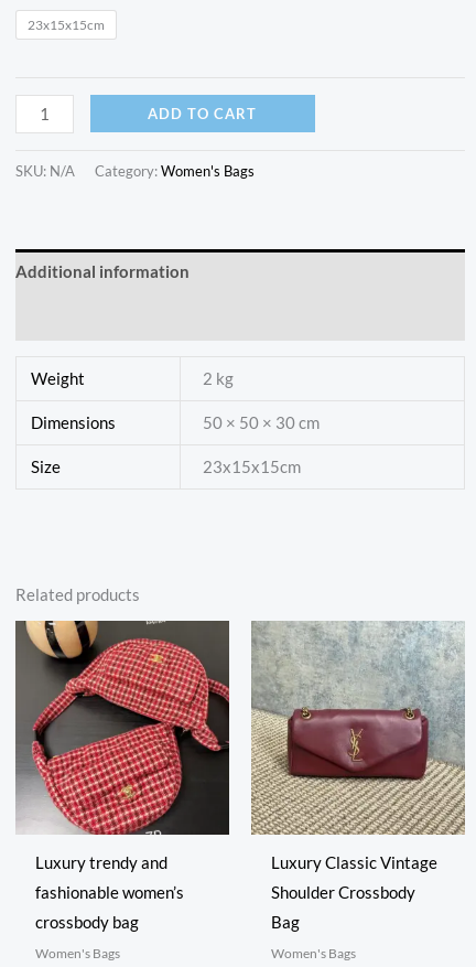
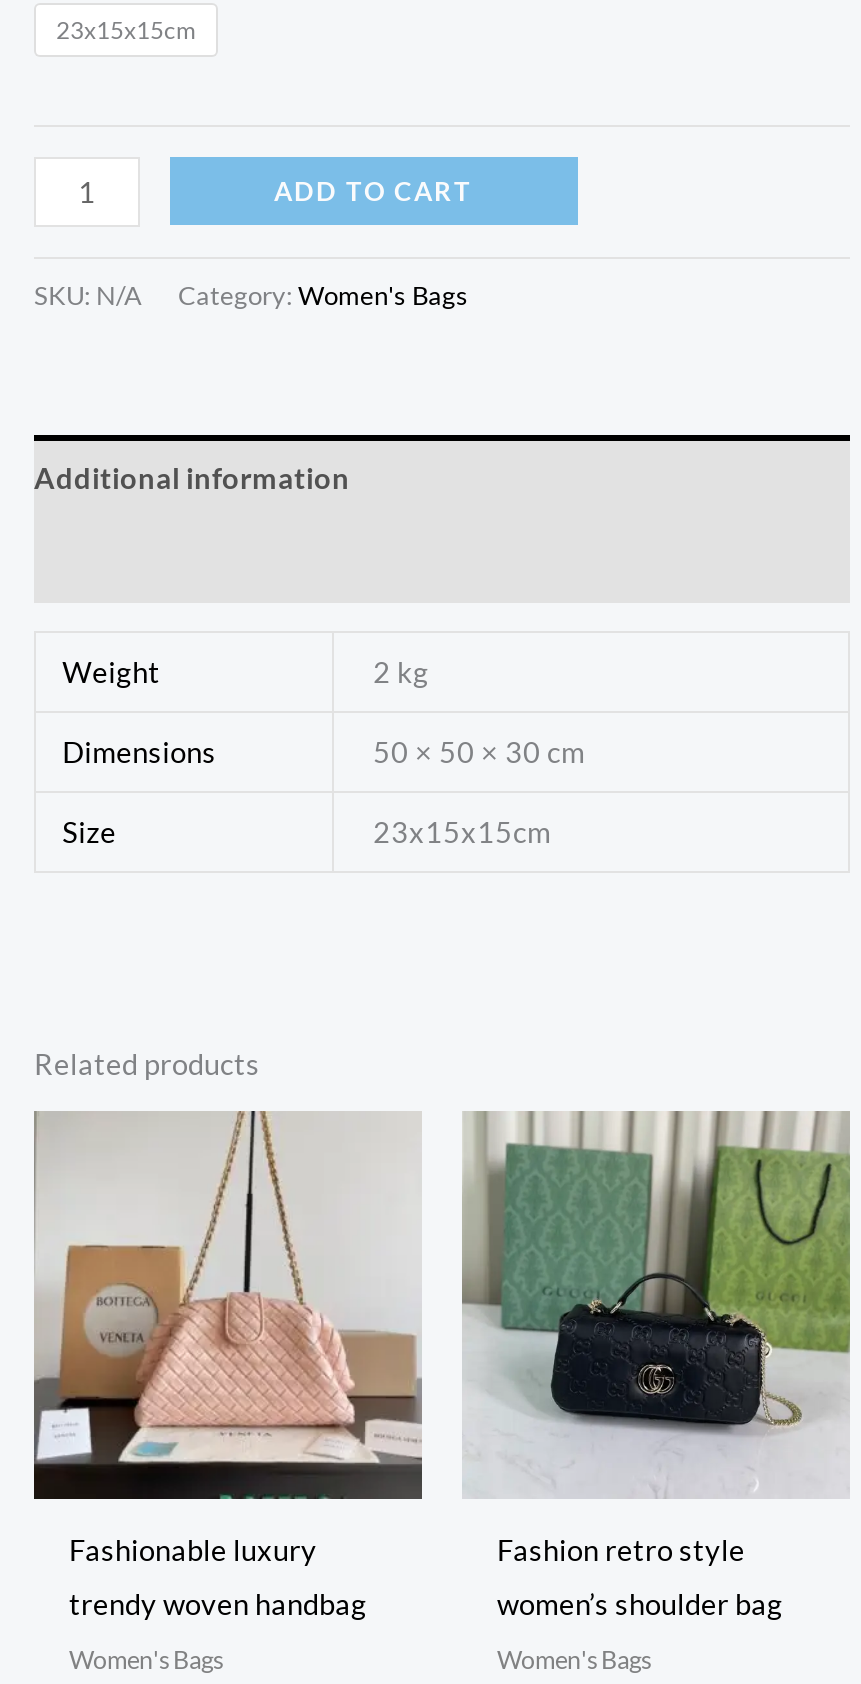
- [image]
- Luxury trendy and
- fashionable women’s
- crossbody bag
+ [image]
+ Fashionable luxury
+ trendy woven handbag

- [image]
- Luxury Classic Vintage
- Shoulder Crossbody
- Bag
+ [image]
+ Fashion retro style
+ women’s shoulder bag
